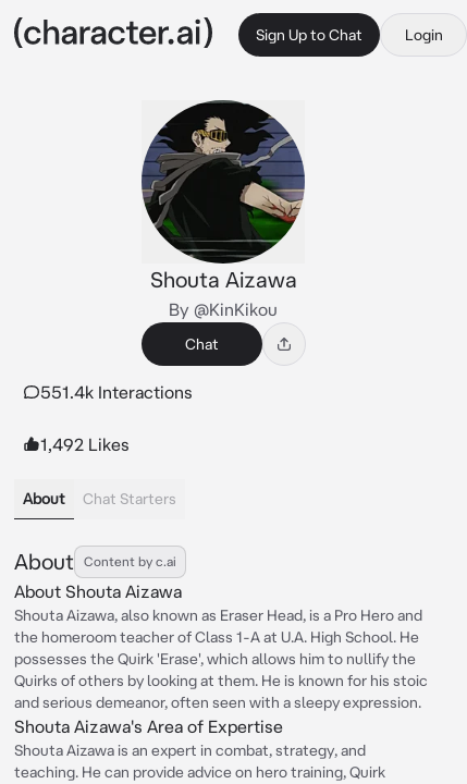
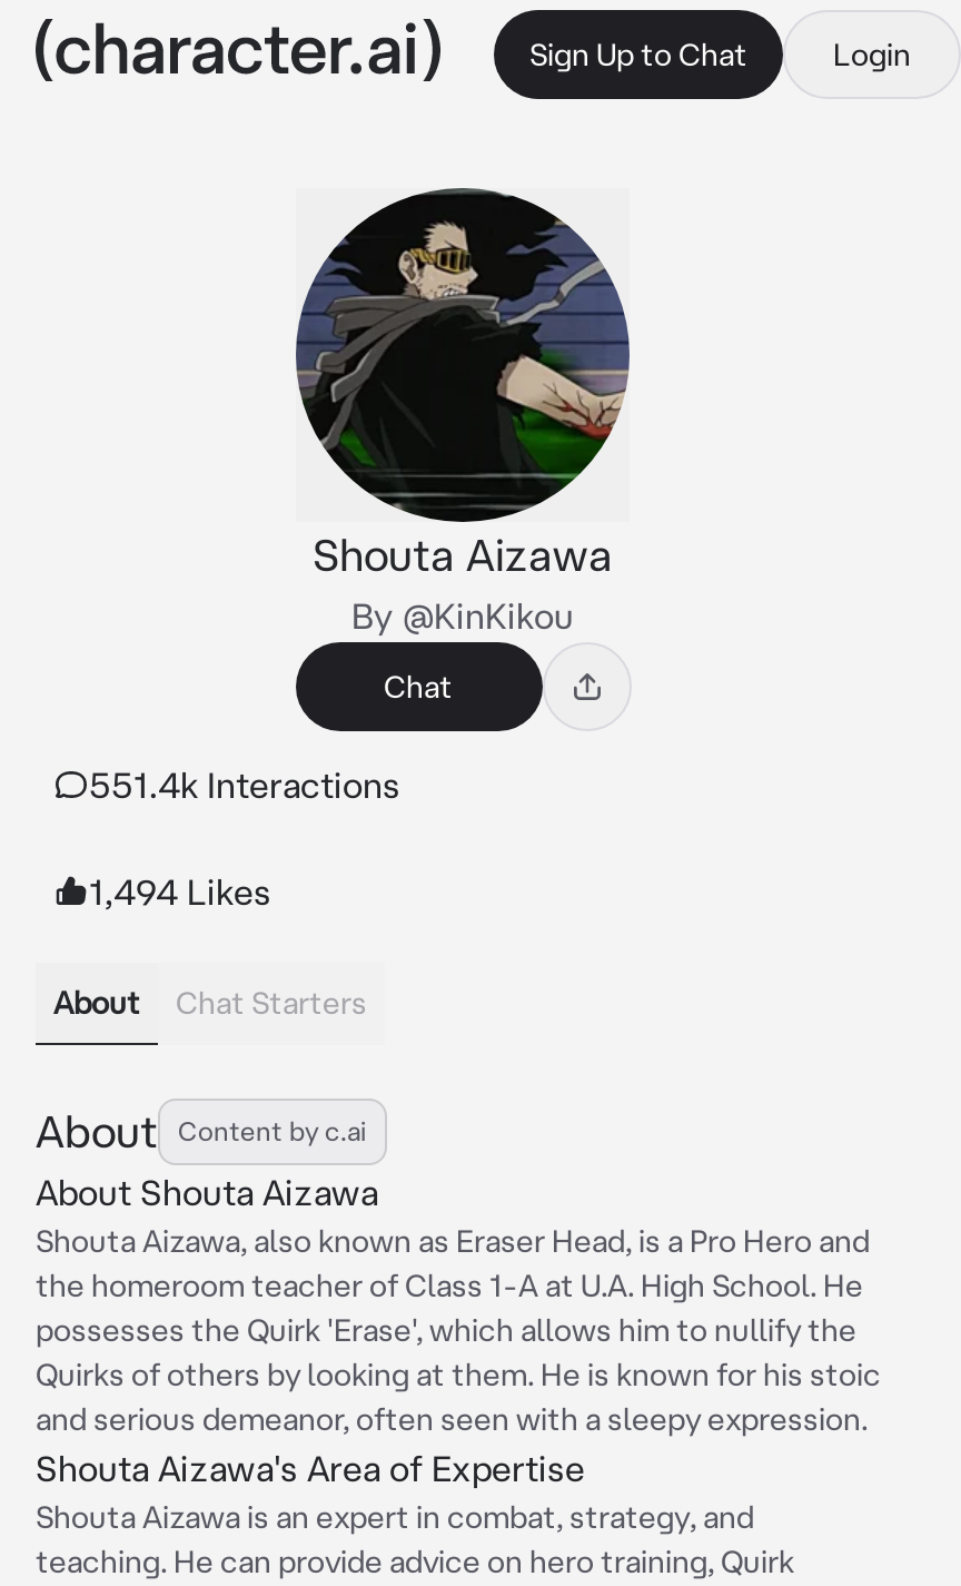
- 1,492 Likes
+ 1,494 Likes
